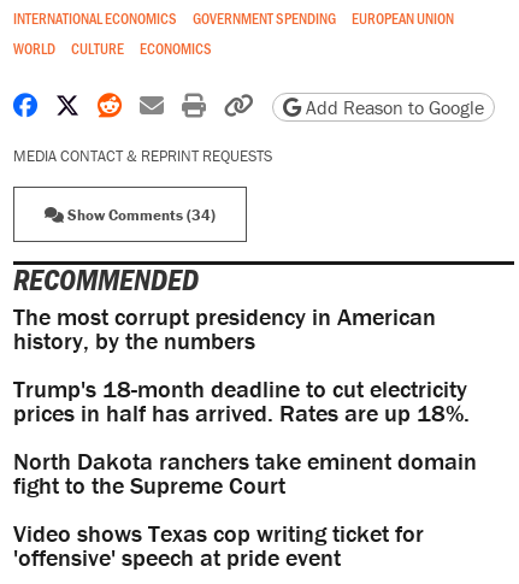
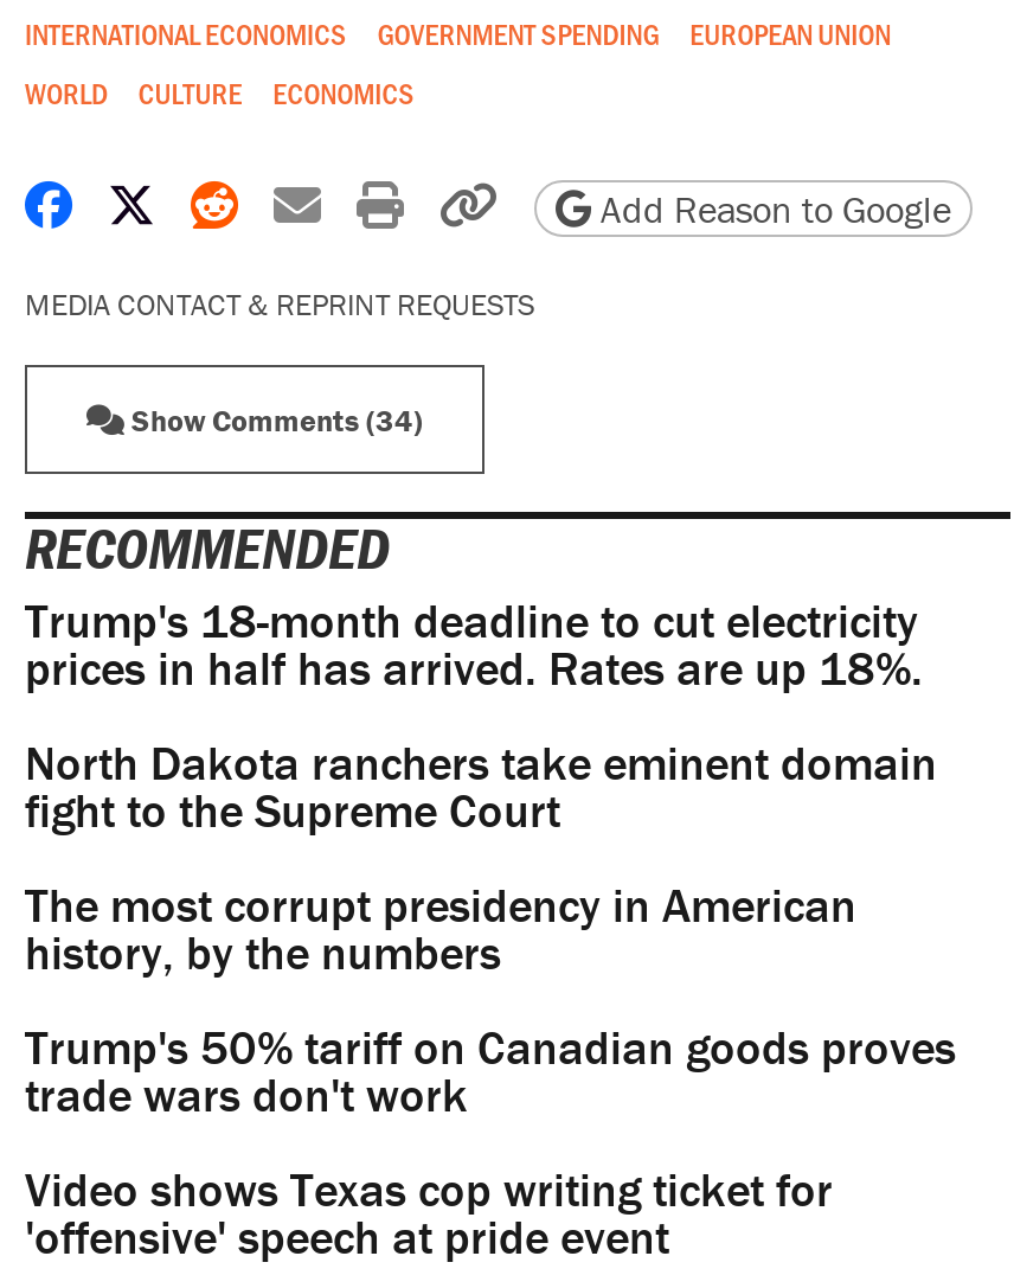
moved down: The most corrupt presidency in American | history, by the numbers

moved up: Trump's 18-month deadline to cut electricity | prices in half has arrived. Rates are up 18%. | North Dakota ranchers take eminent domain | fight to the Supreme Court

+ Trump's 50% tariff on Canadian goods proves
+ trade wars don't work
